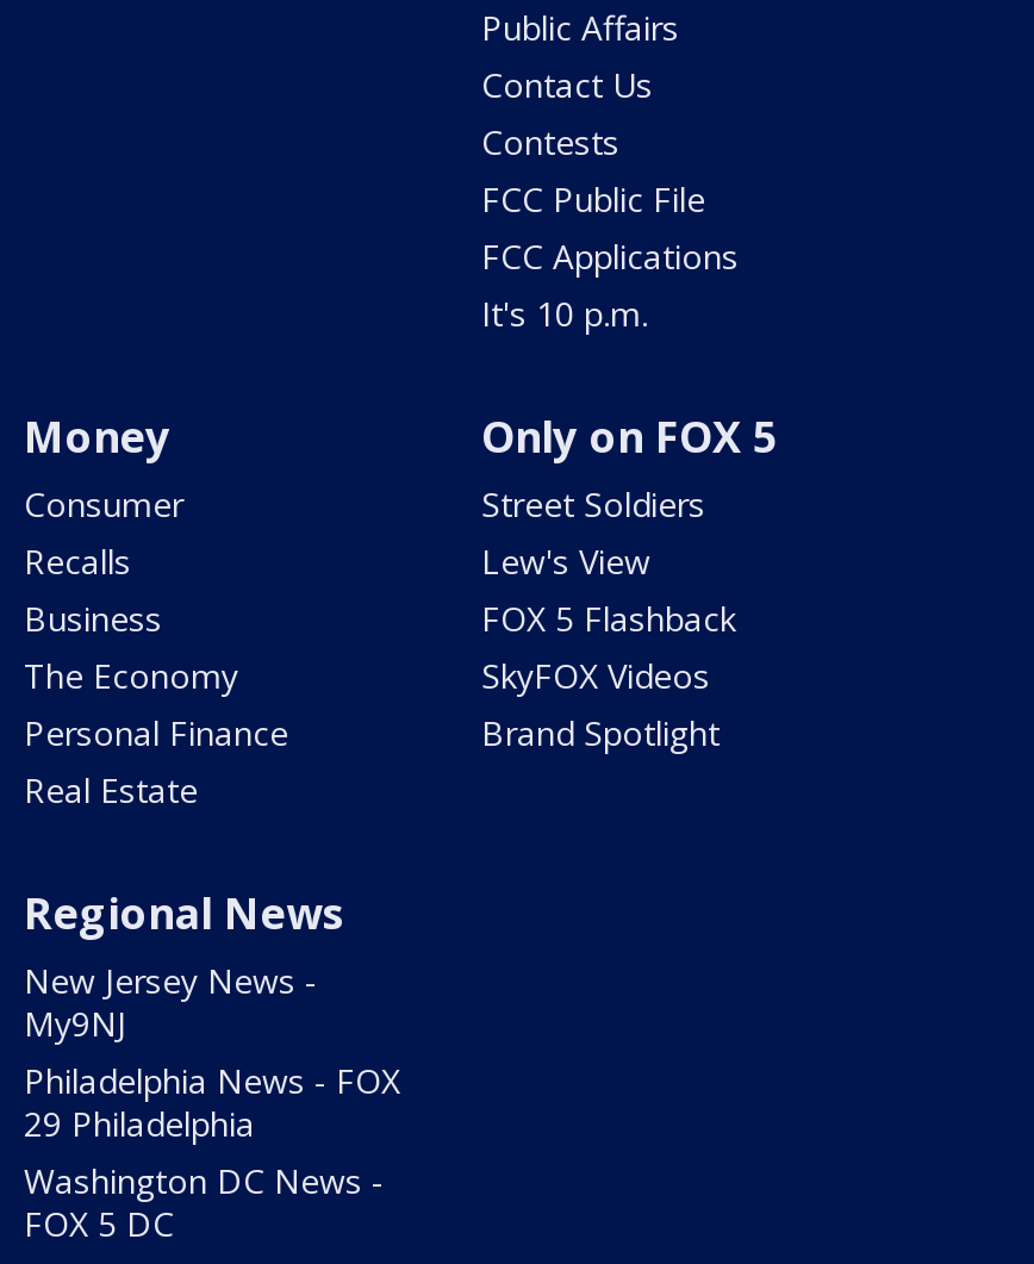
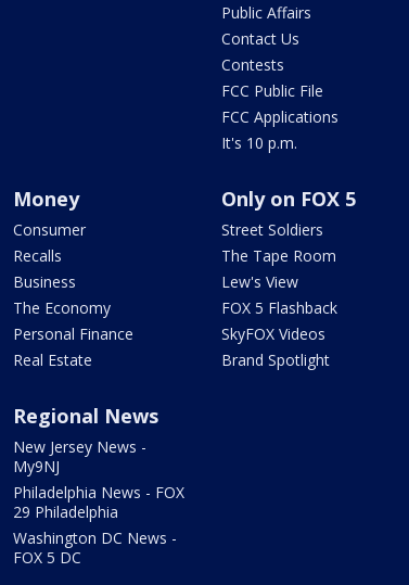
moved down: Lew's View | FOX 5 Flashback | SkyFOX Videos | Brand Spotlight

+ The Tape Room
